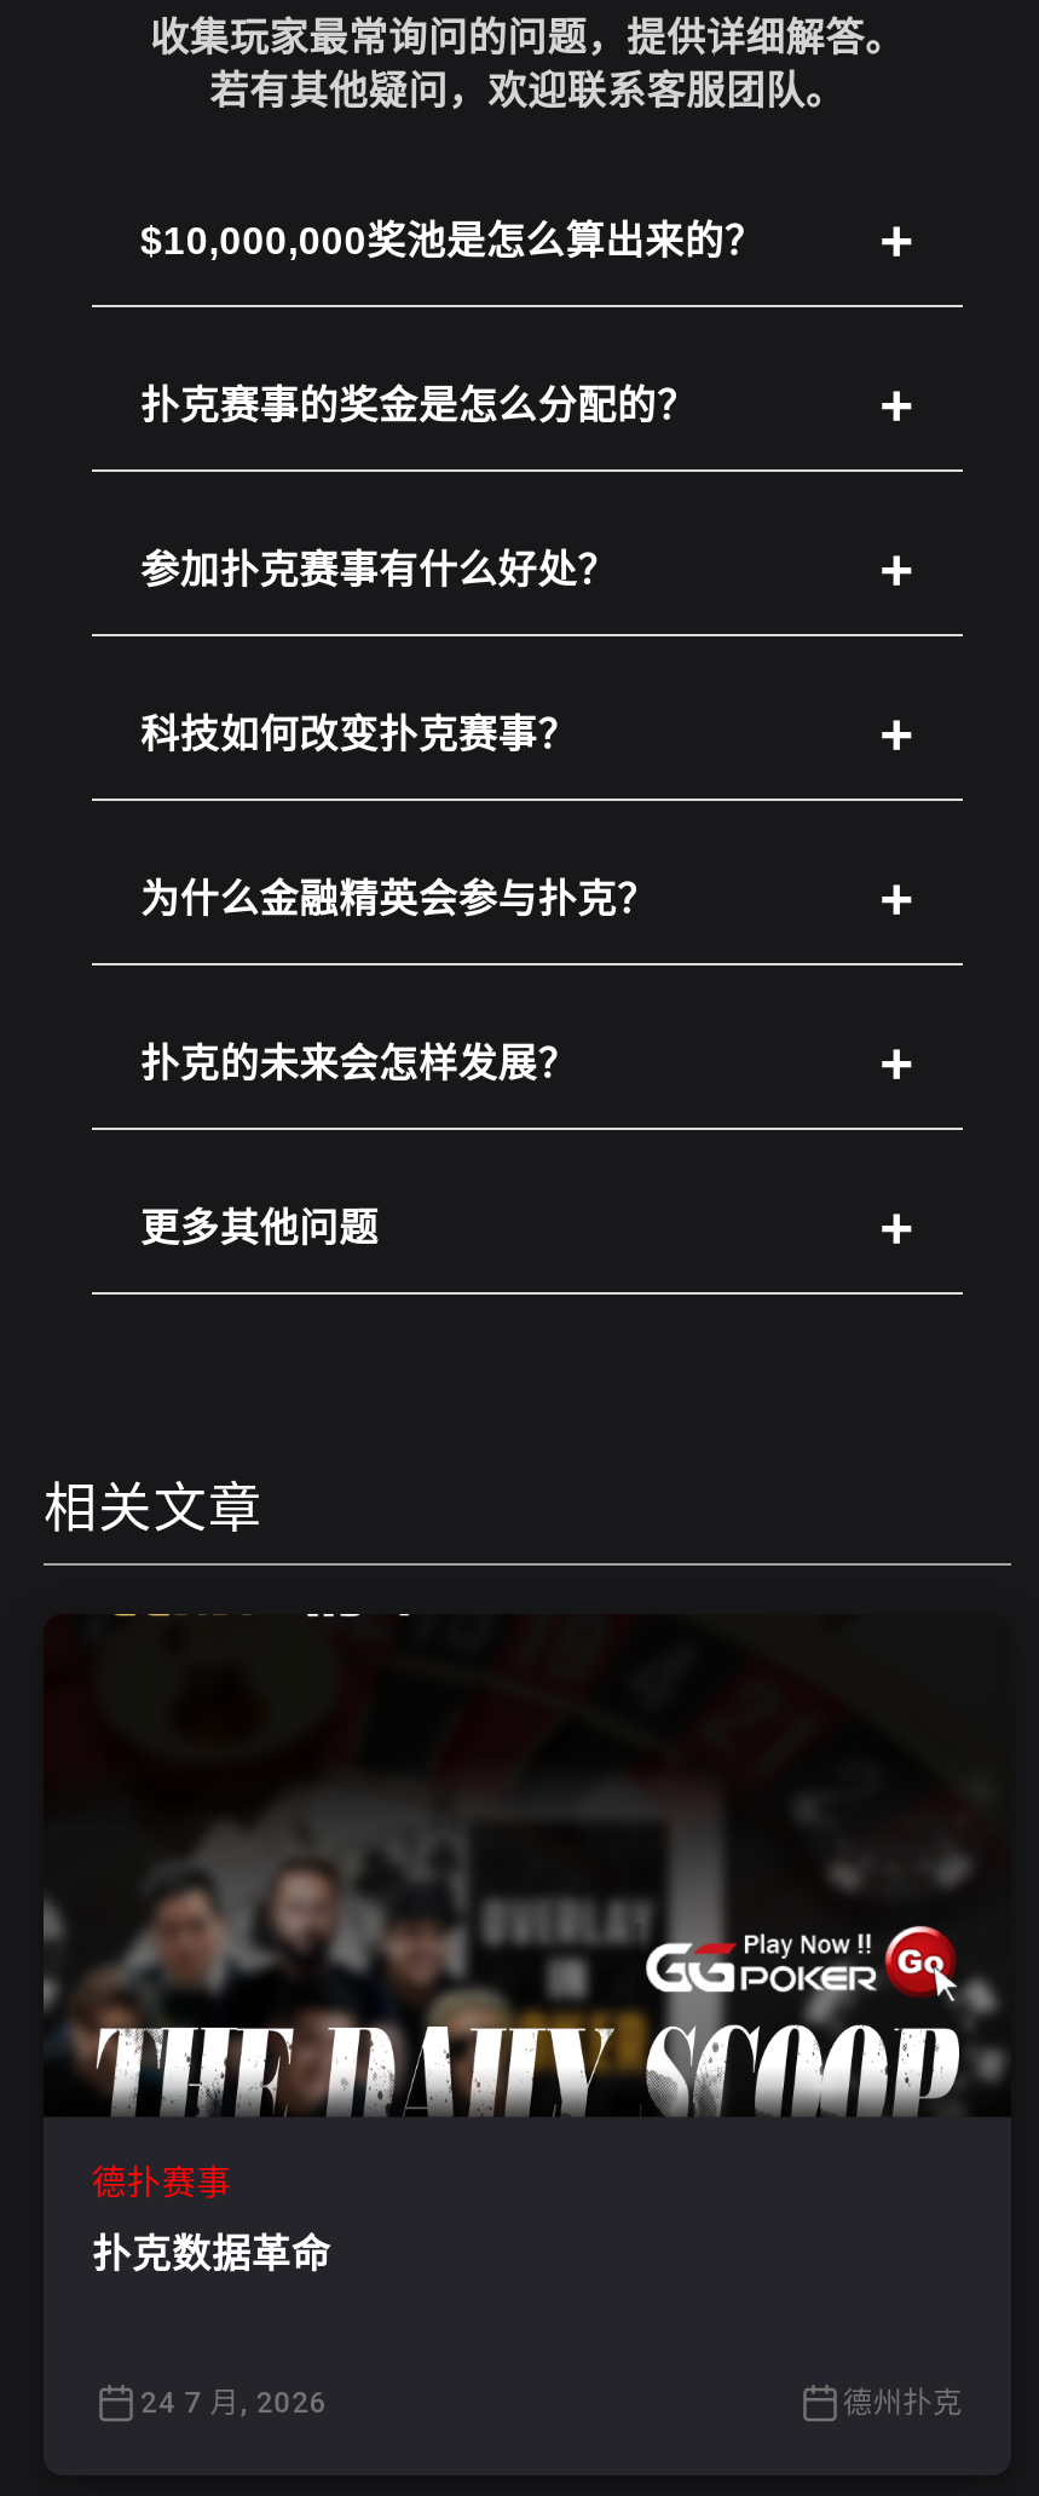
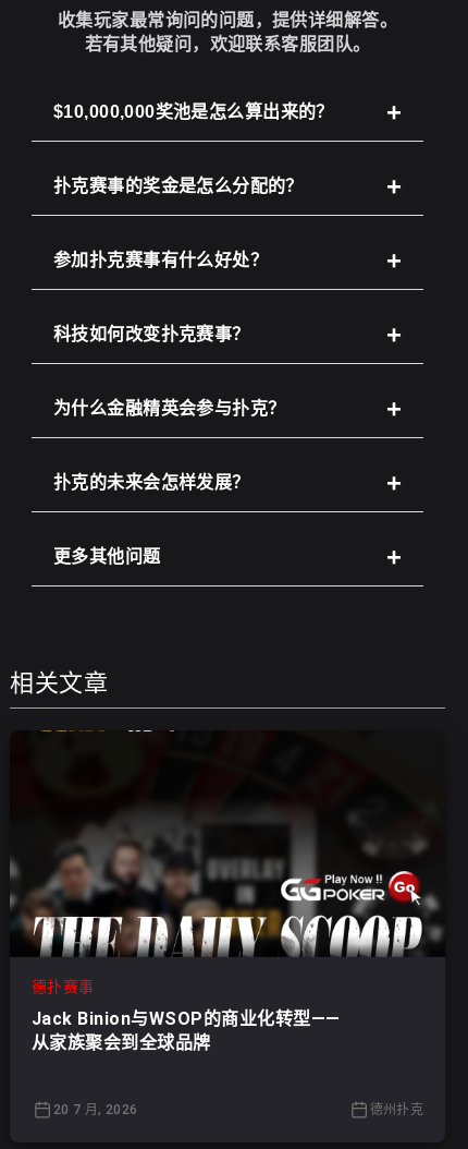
- 扑克数据革命
+ Jack Binion与WSOP的商业化转型——
+ 从家族聚会到全球品牌

- 24 7 月, 2026
+ 20 7 月, 2026
